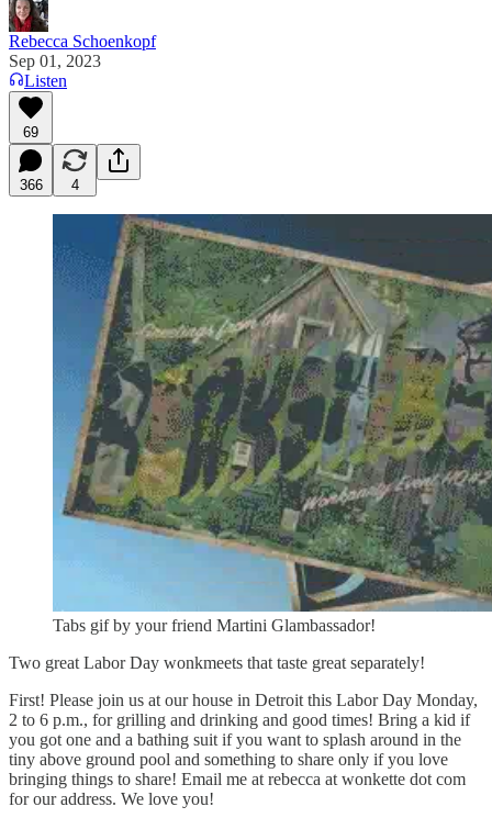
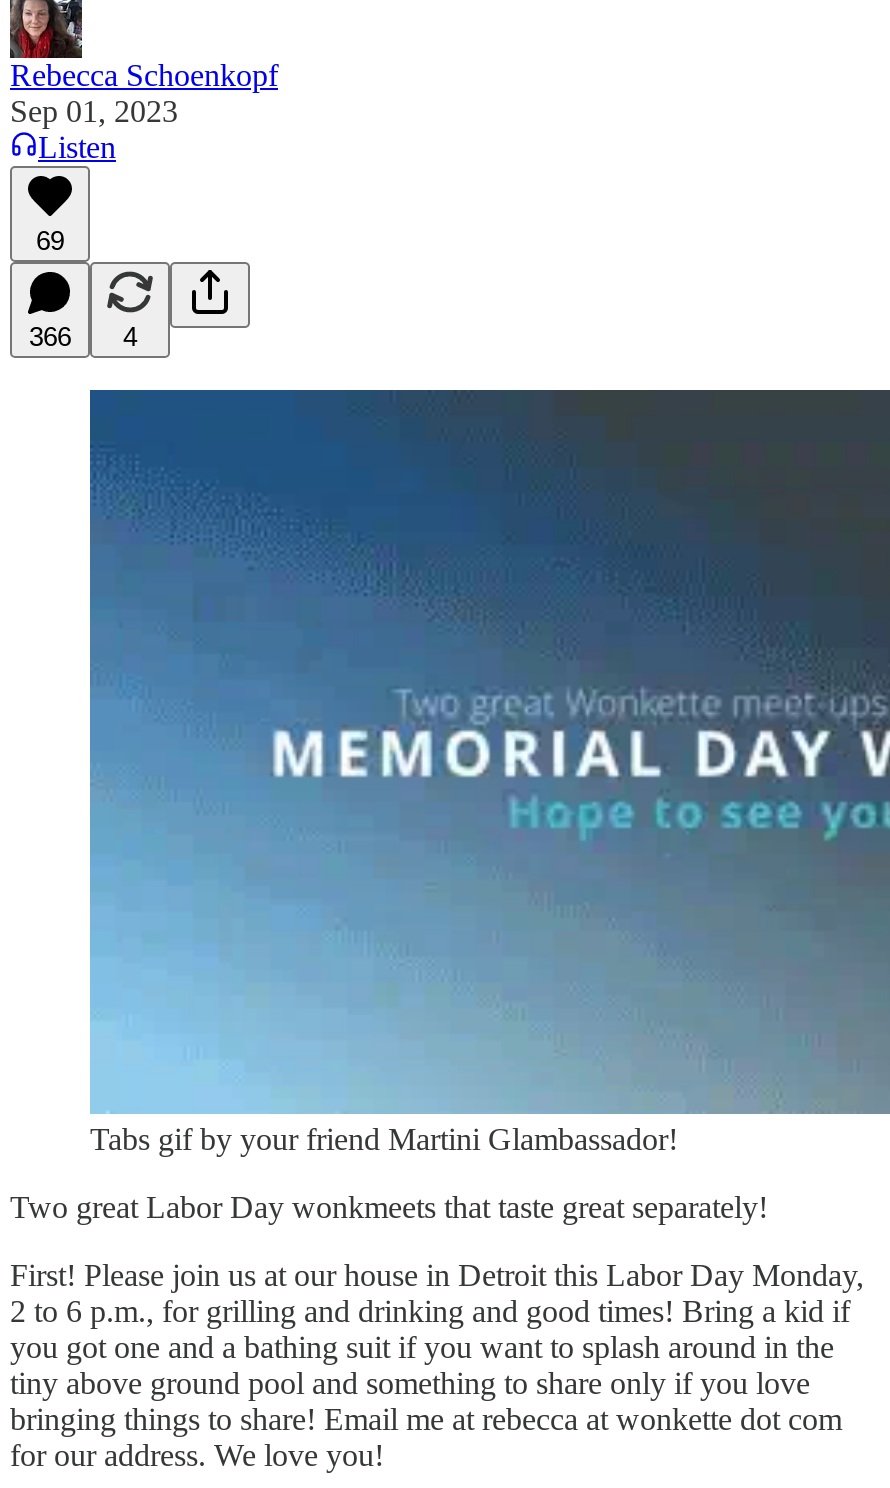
- [image]
+ [image]
